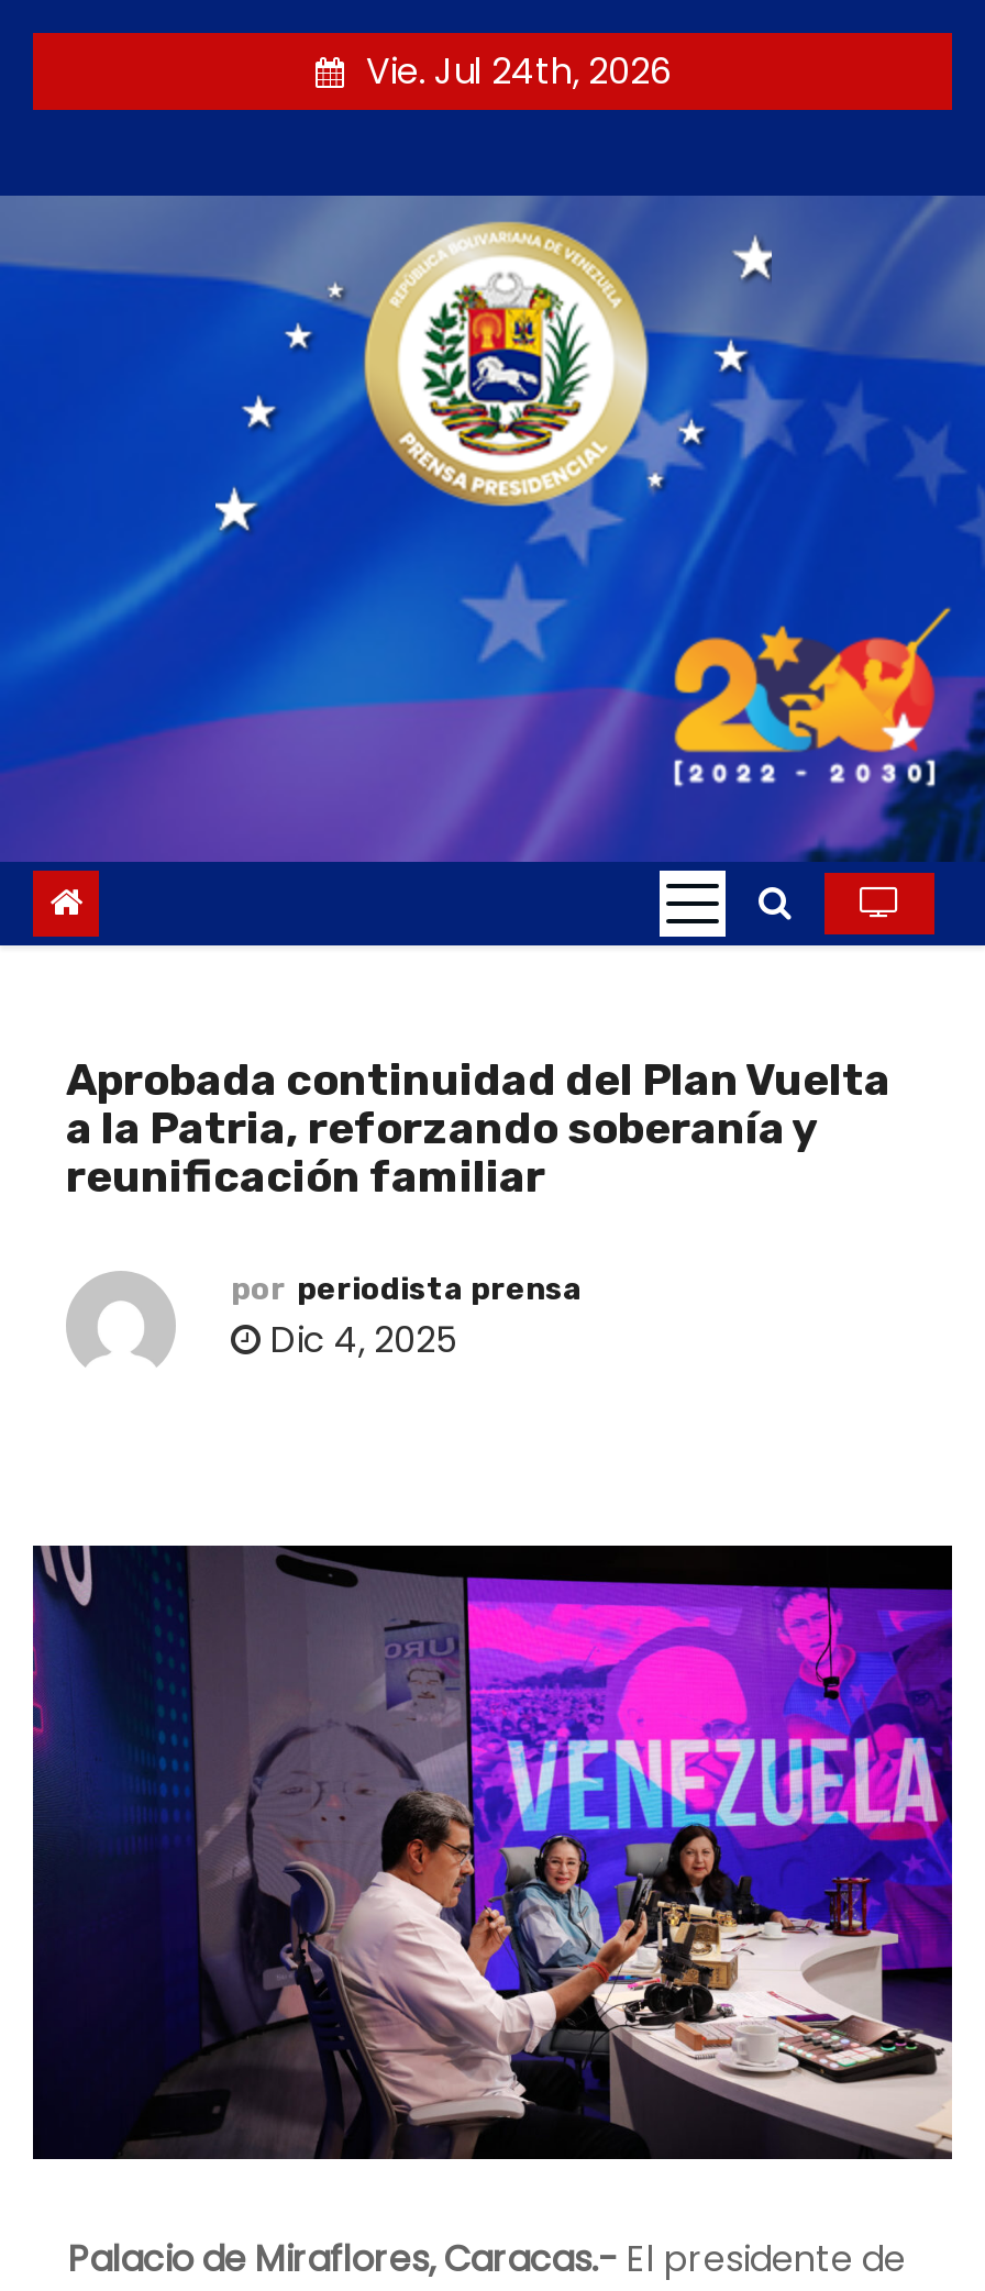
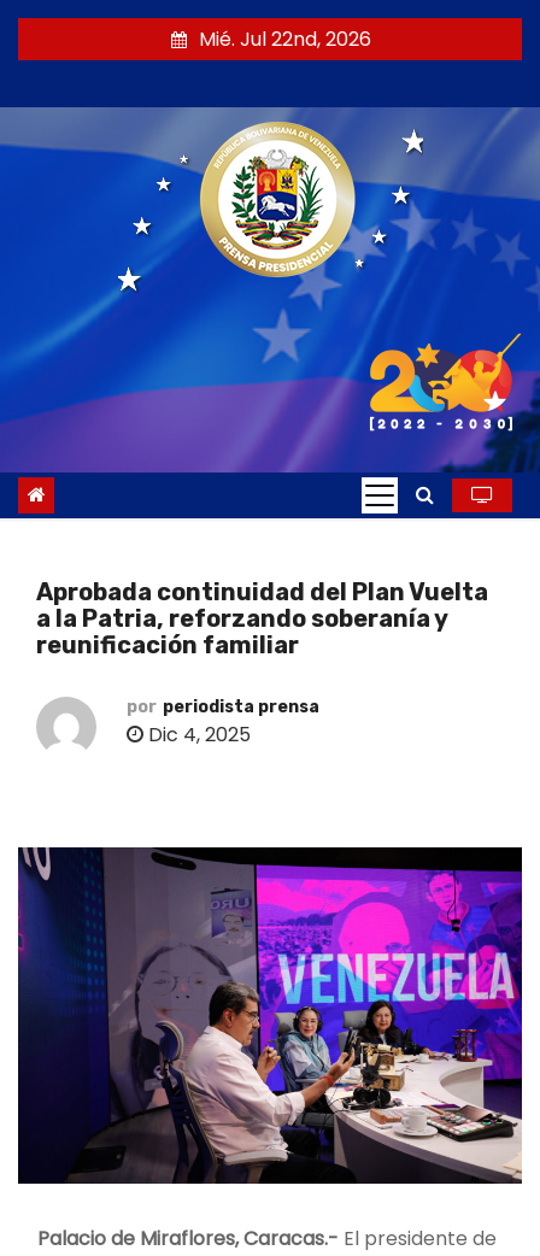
- Vie. Jul 24th, 2026
+ Mié. Jul 22nd, 2026
